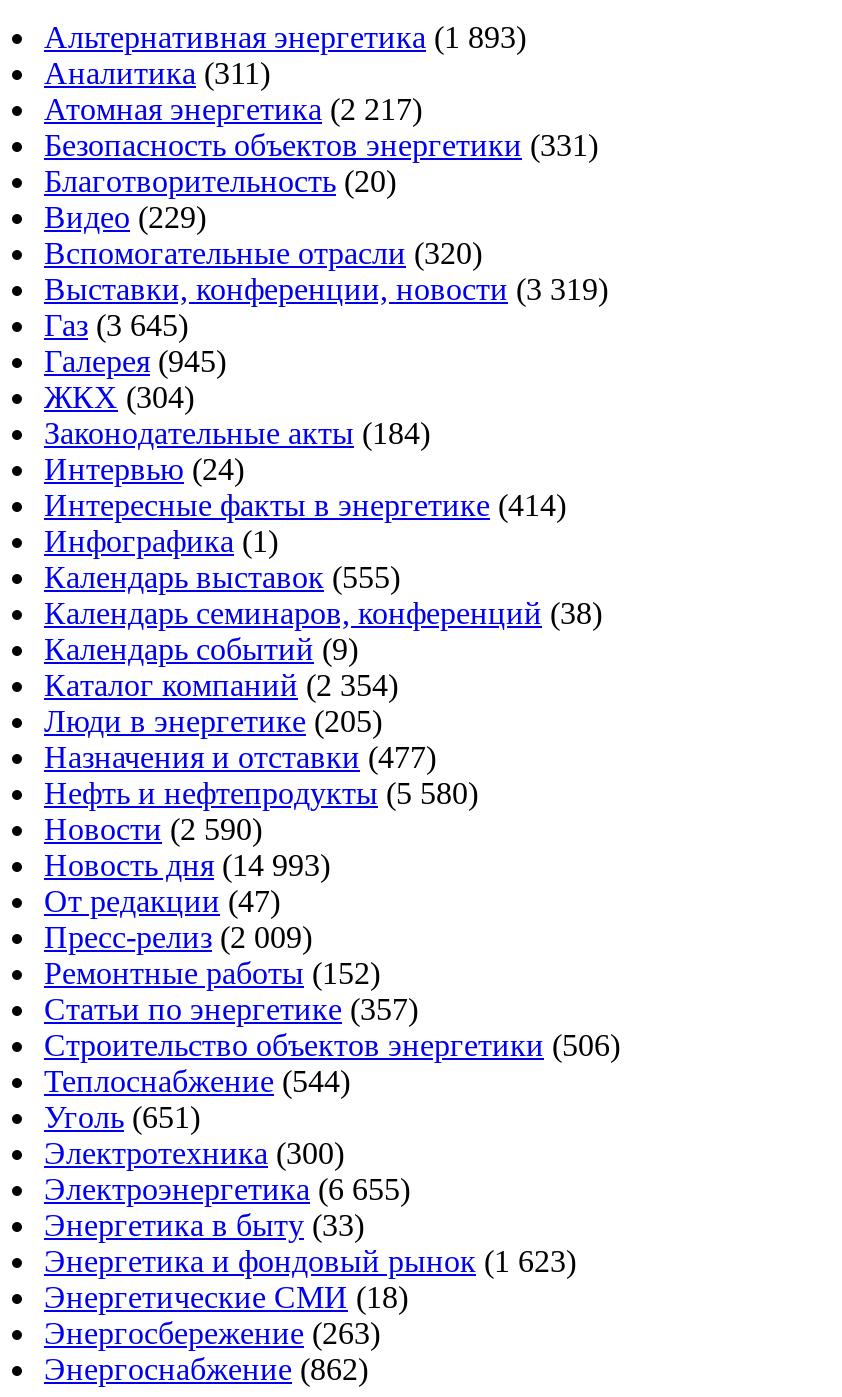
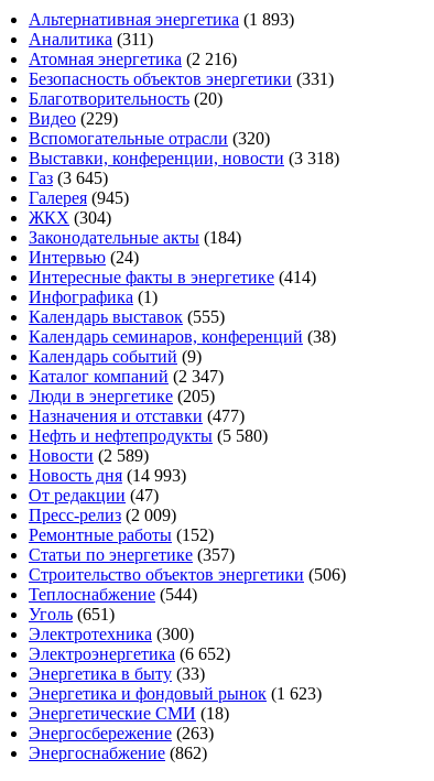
- Атомная энергетика (2 217)
+ Атомная энергетика (2 216)

- Выставки, конференции, новости (3 319)
+ Выставки, конференции, новости (3 318)

- Каталог компаний (2 354)
+ Каталог компаний (2 347)

- Новости (2 590)
+ Новости (2 589)

- Электроэнергетика (6 655)
+ Электроэнергетика (6 652)
